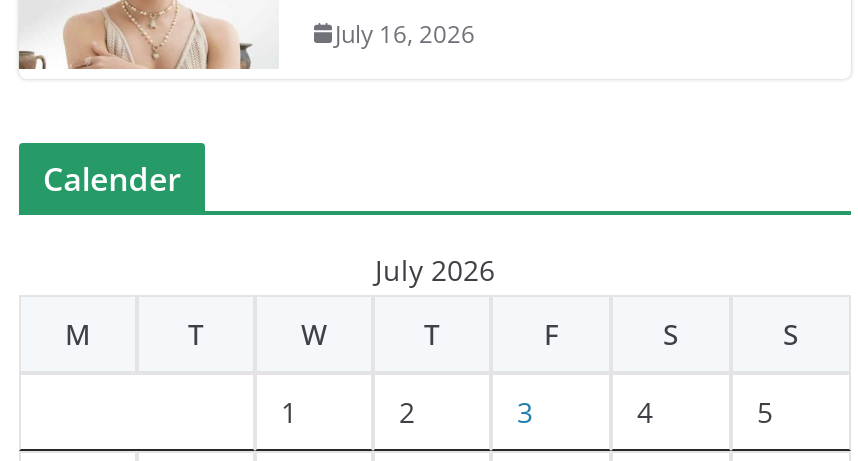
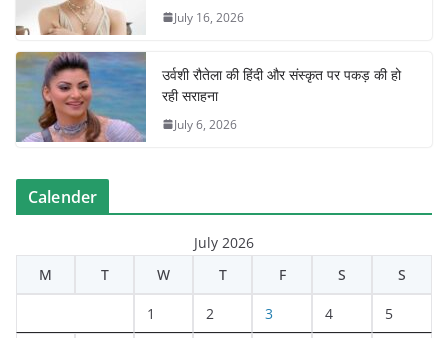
+ [image]
+ उर्वशी रौतेला की हिंदी और संस्कृत पर पकड़ की हो
+ रही सराहना
+ July 6, 2026
